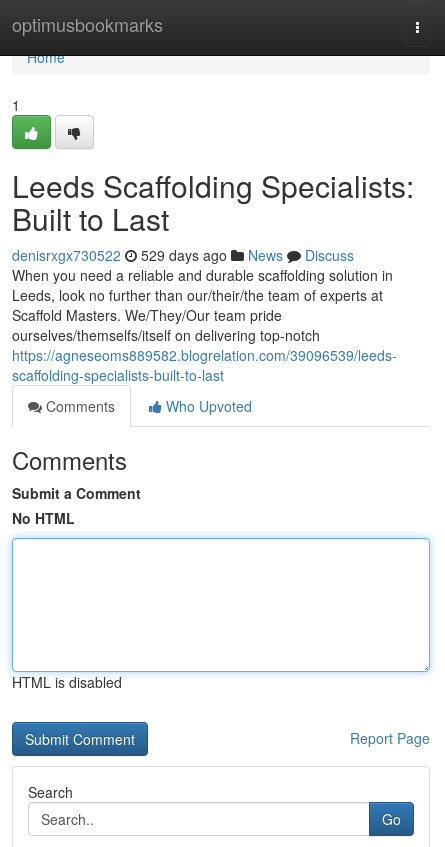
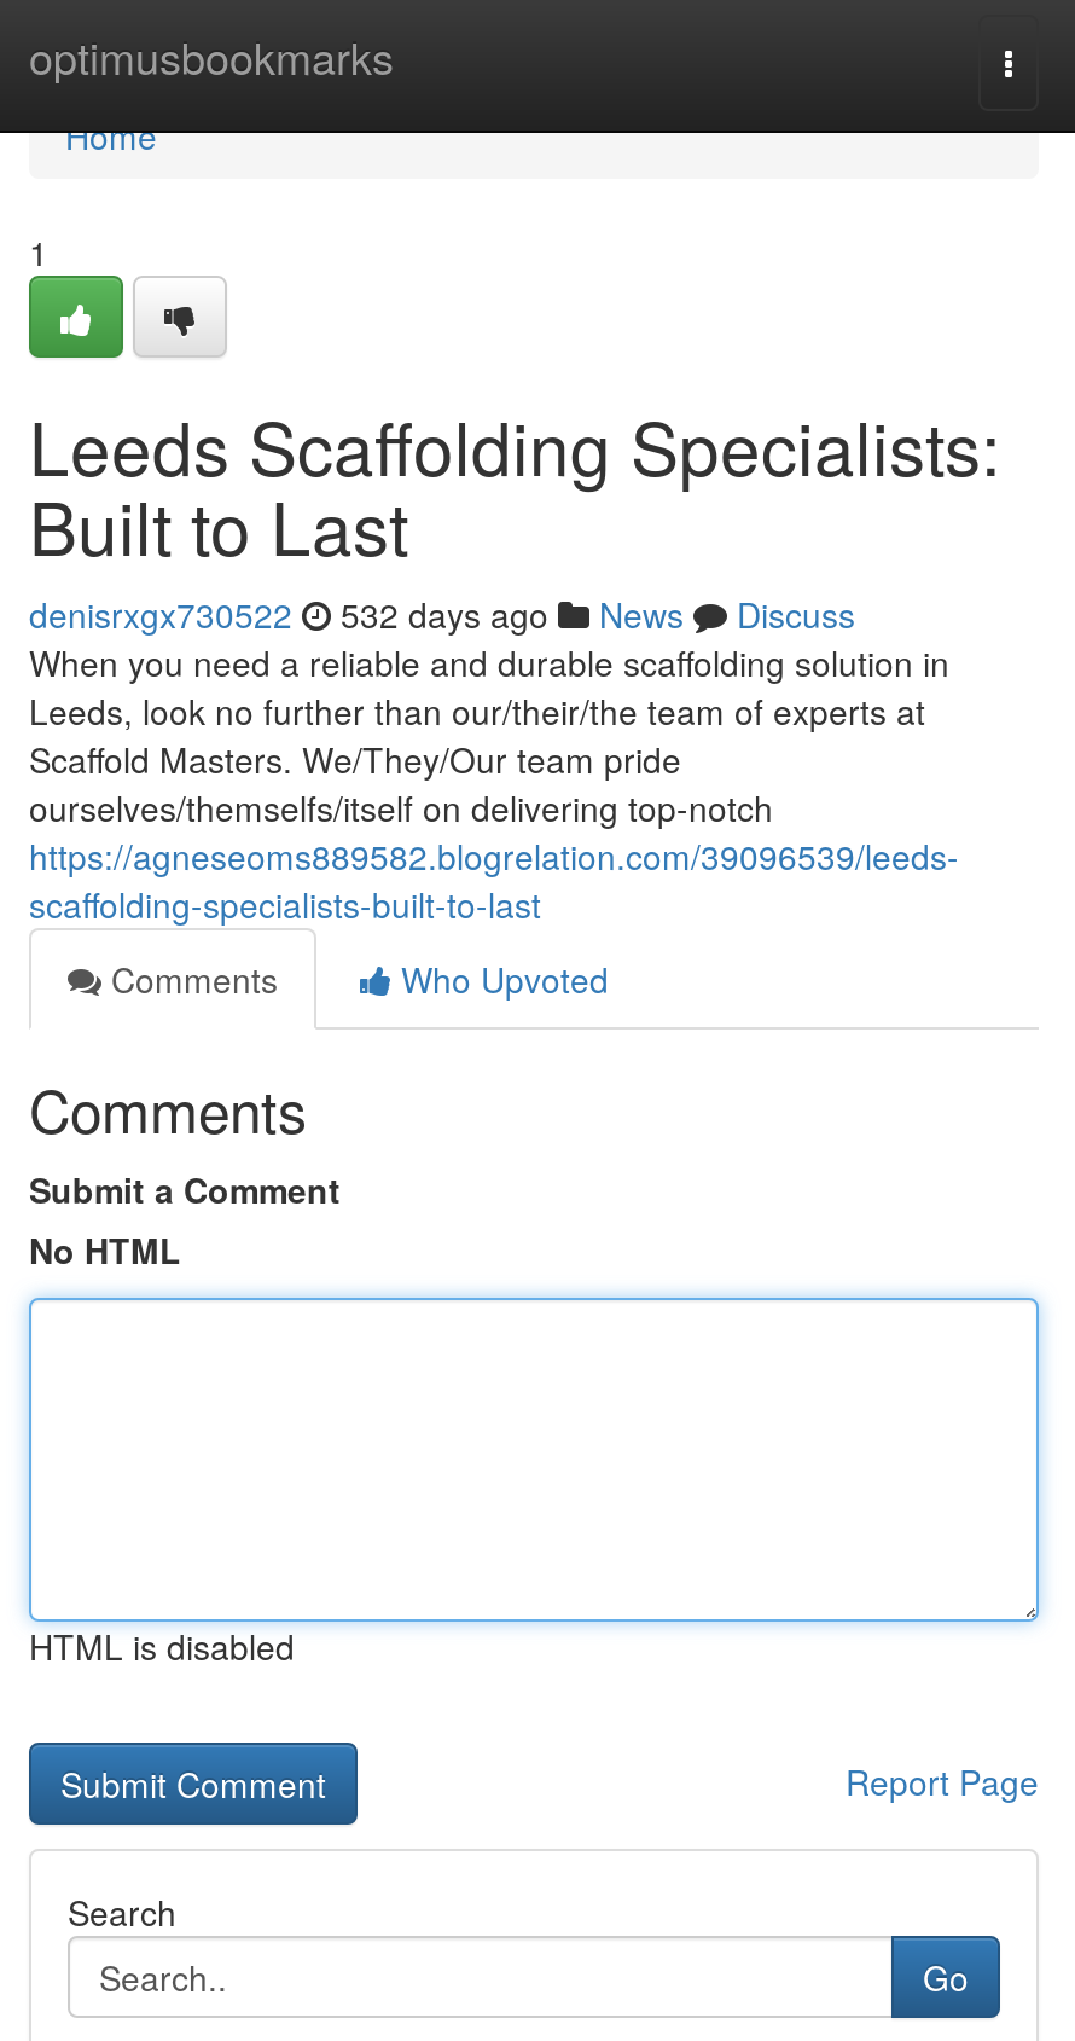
- denisrxgx730522 529 days ago News Discuss
+ denisrxgx730522 532 days ago News Discuss
